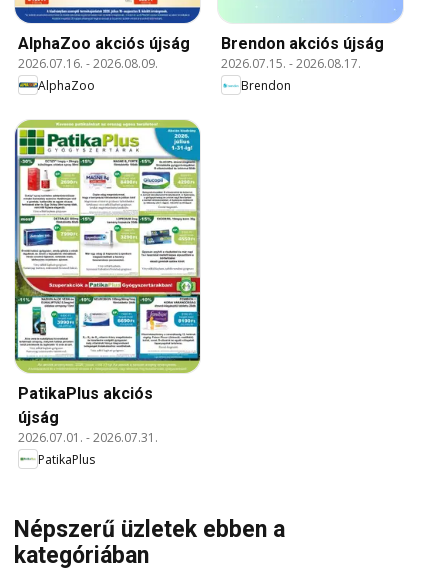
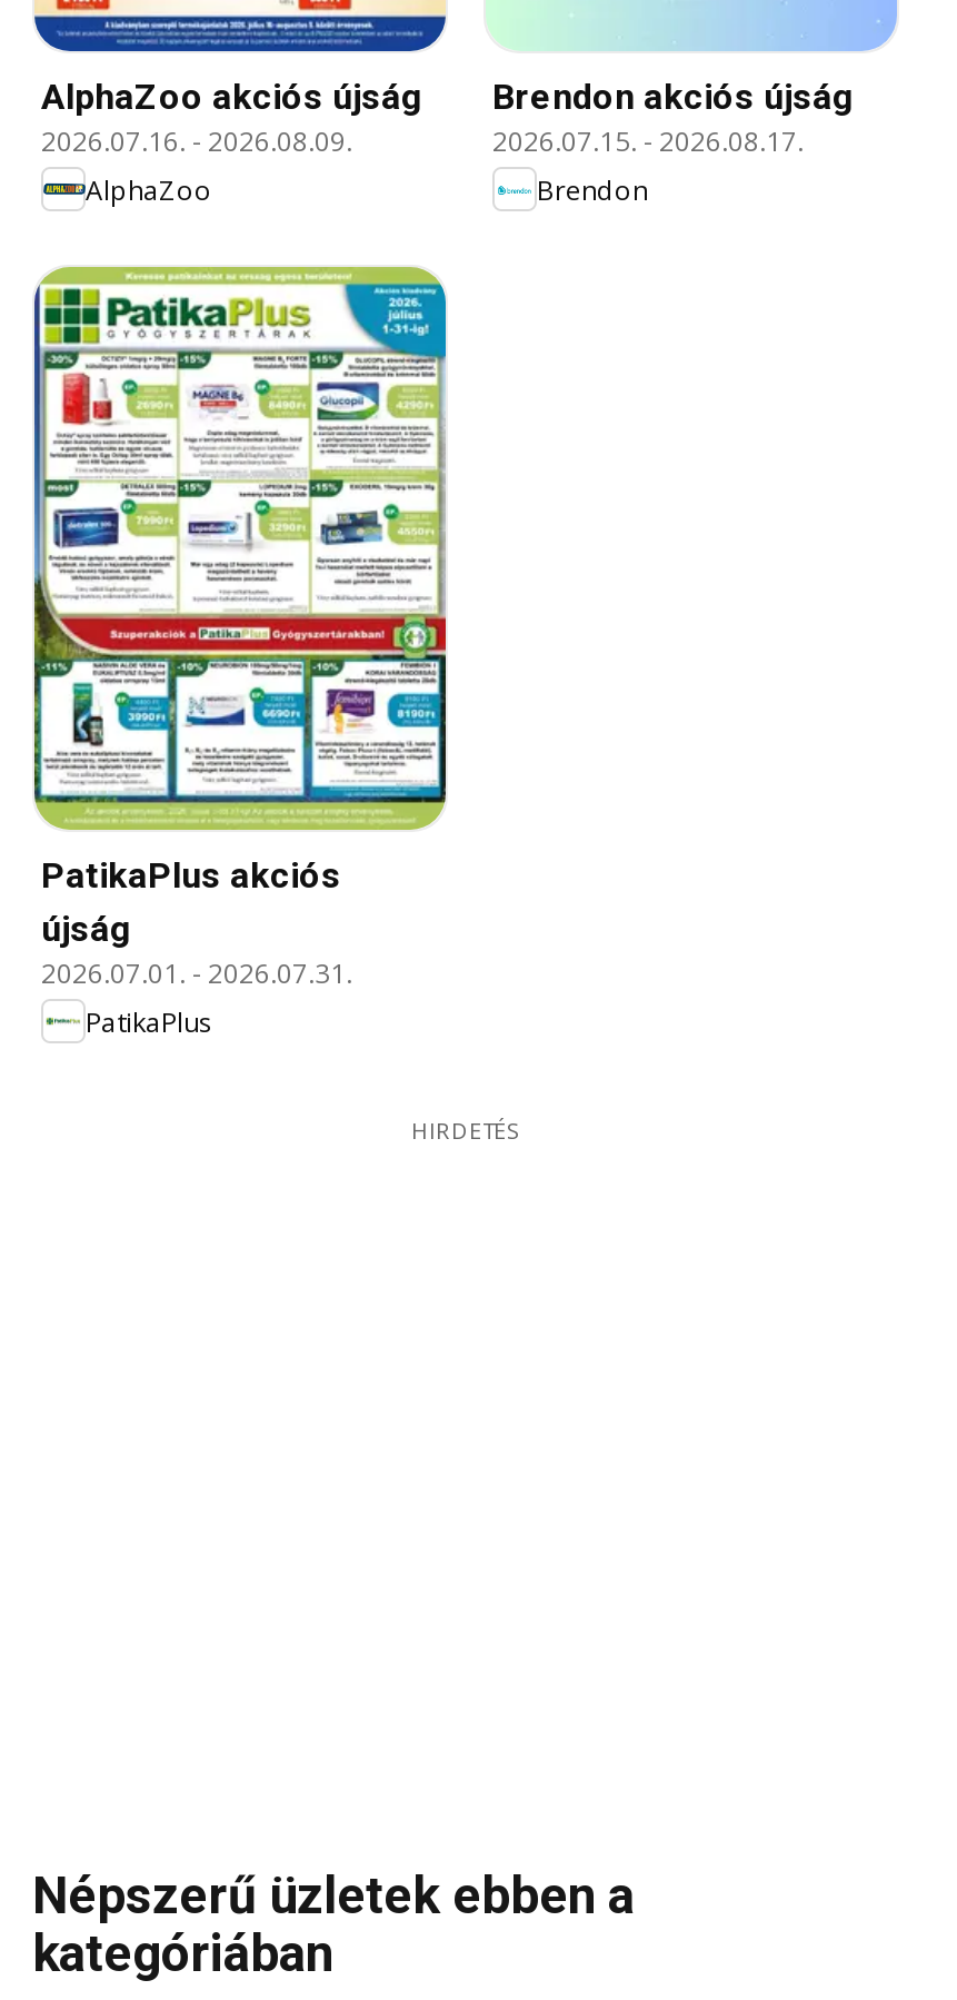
+ HIRDETÉS
